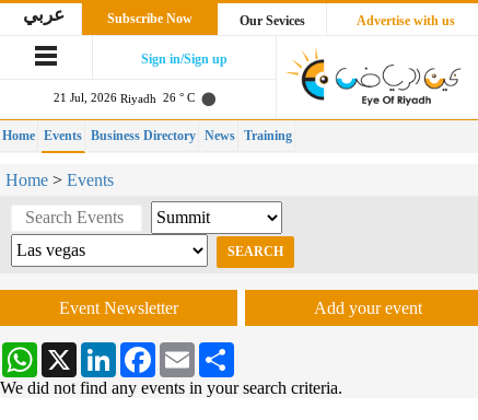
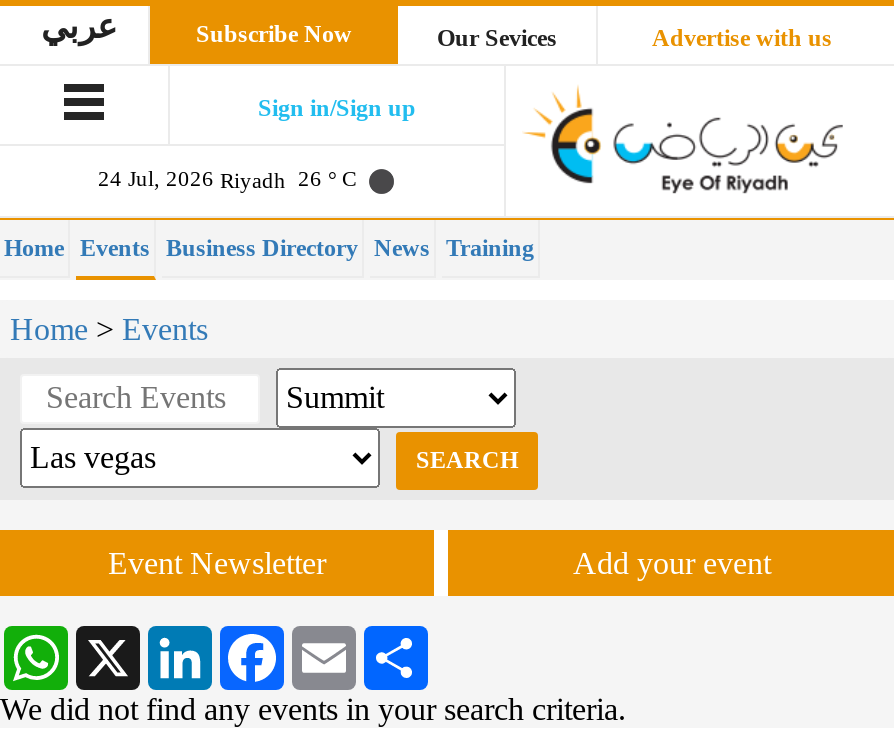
- 21 Jul, 2026 Riyadh 26 ° C
+ 24 Jul, 2026 Riyadh 26 ° C
